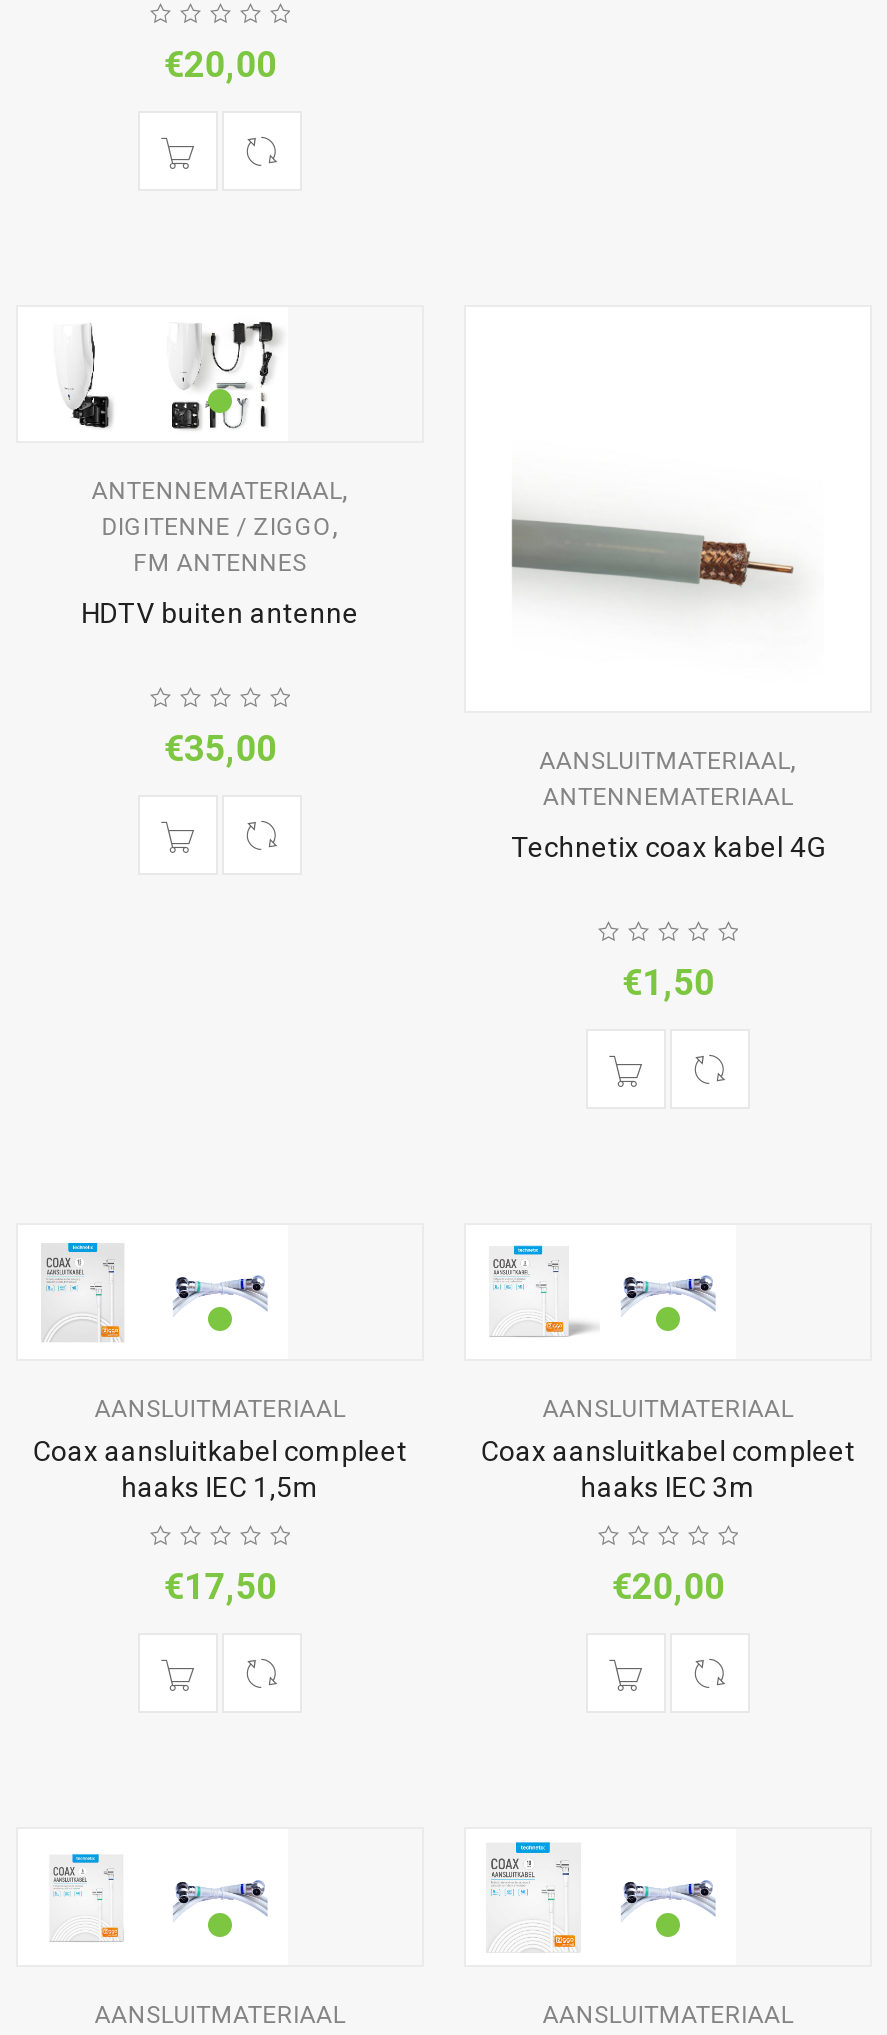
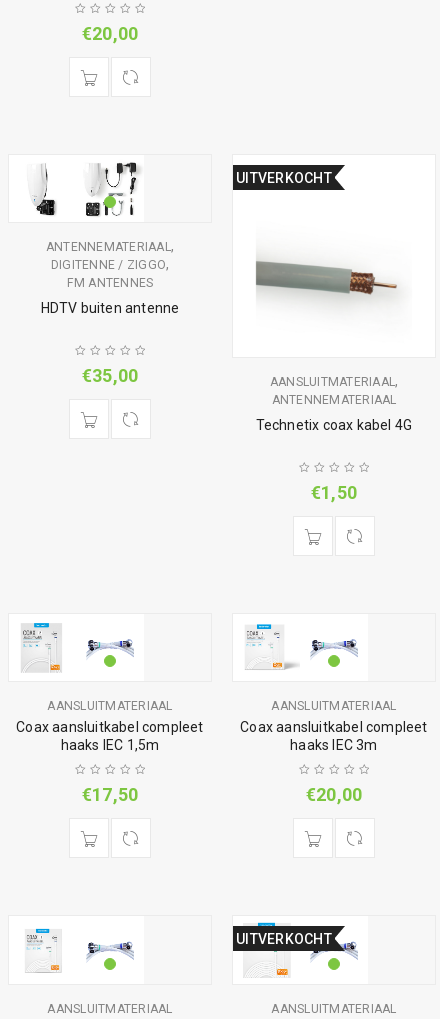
+ UITVERKOCHT

+ UITVERKOCHT
